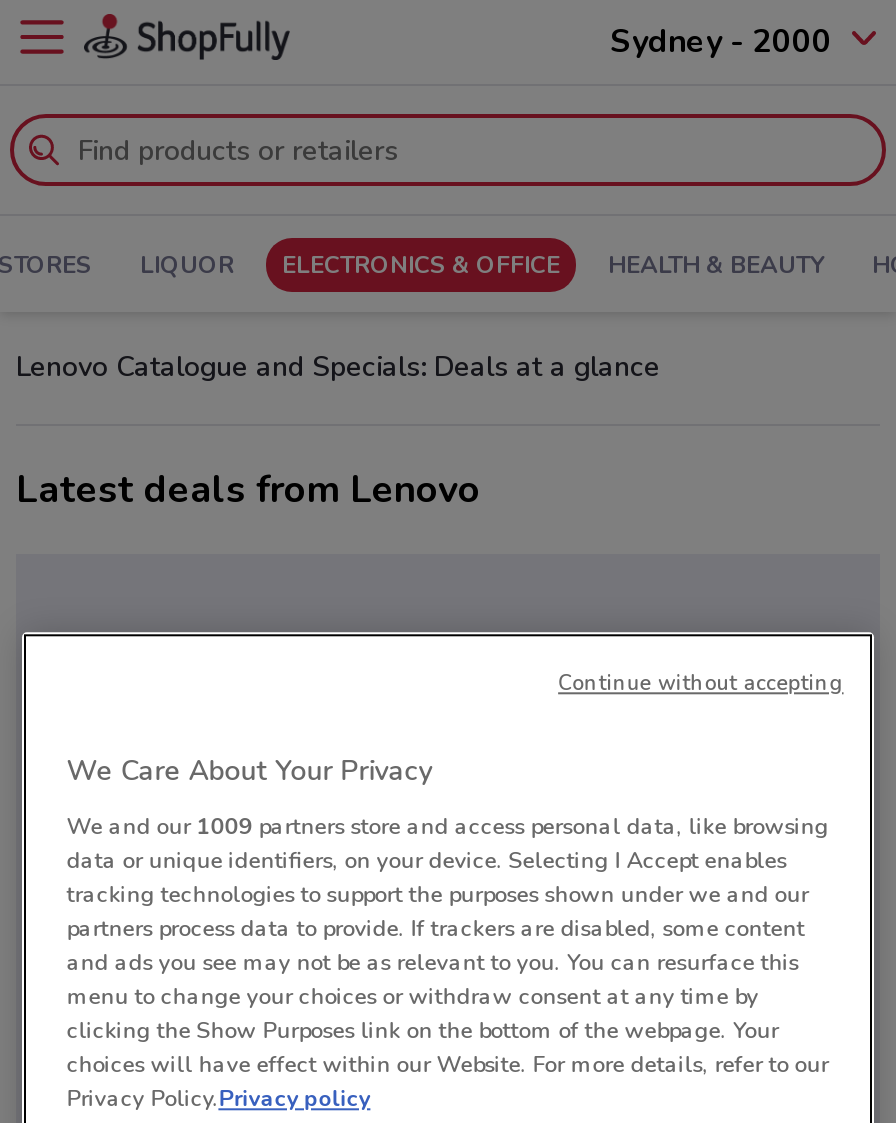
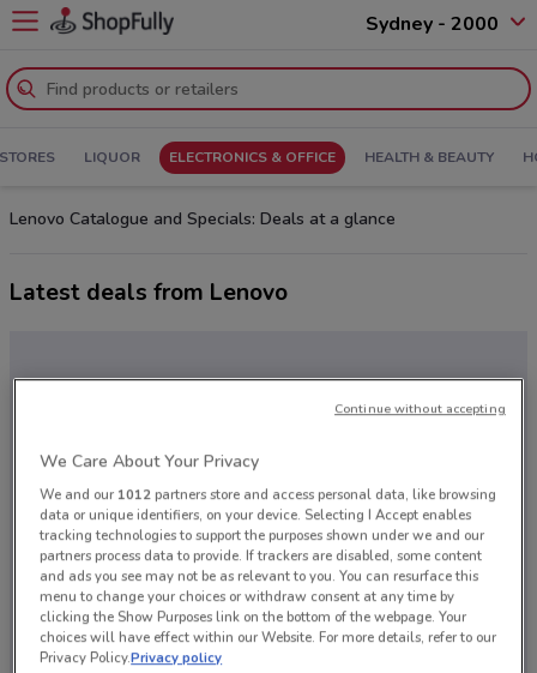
- We and our 1009 partners store and access personal data, like browsing
+ We and our 1012 partners store and access personal data, like browsing
